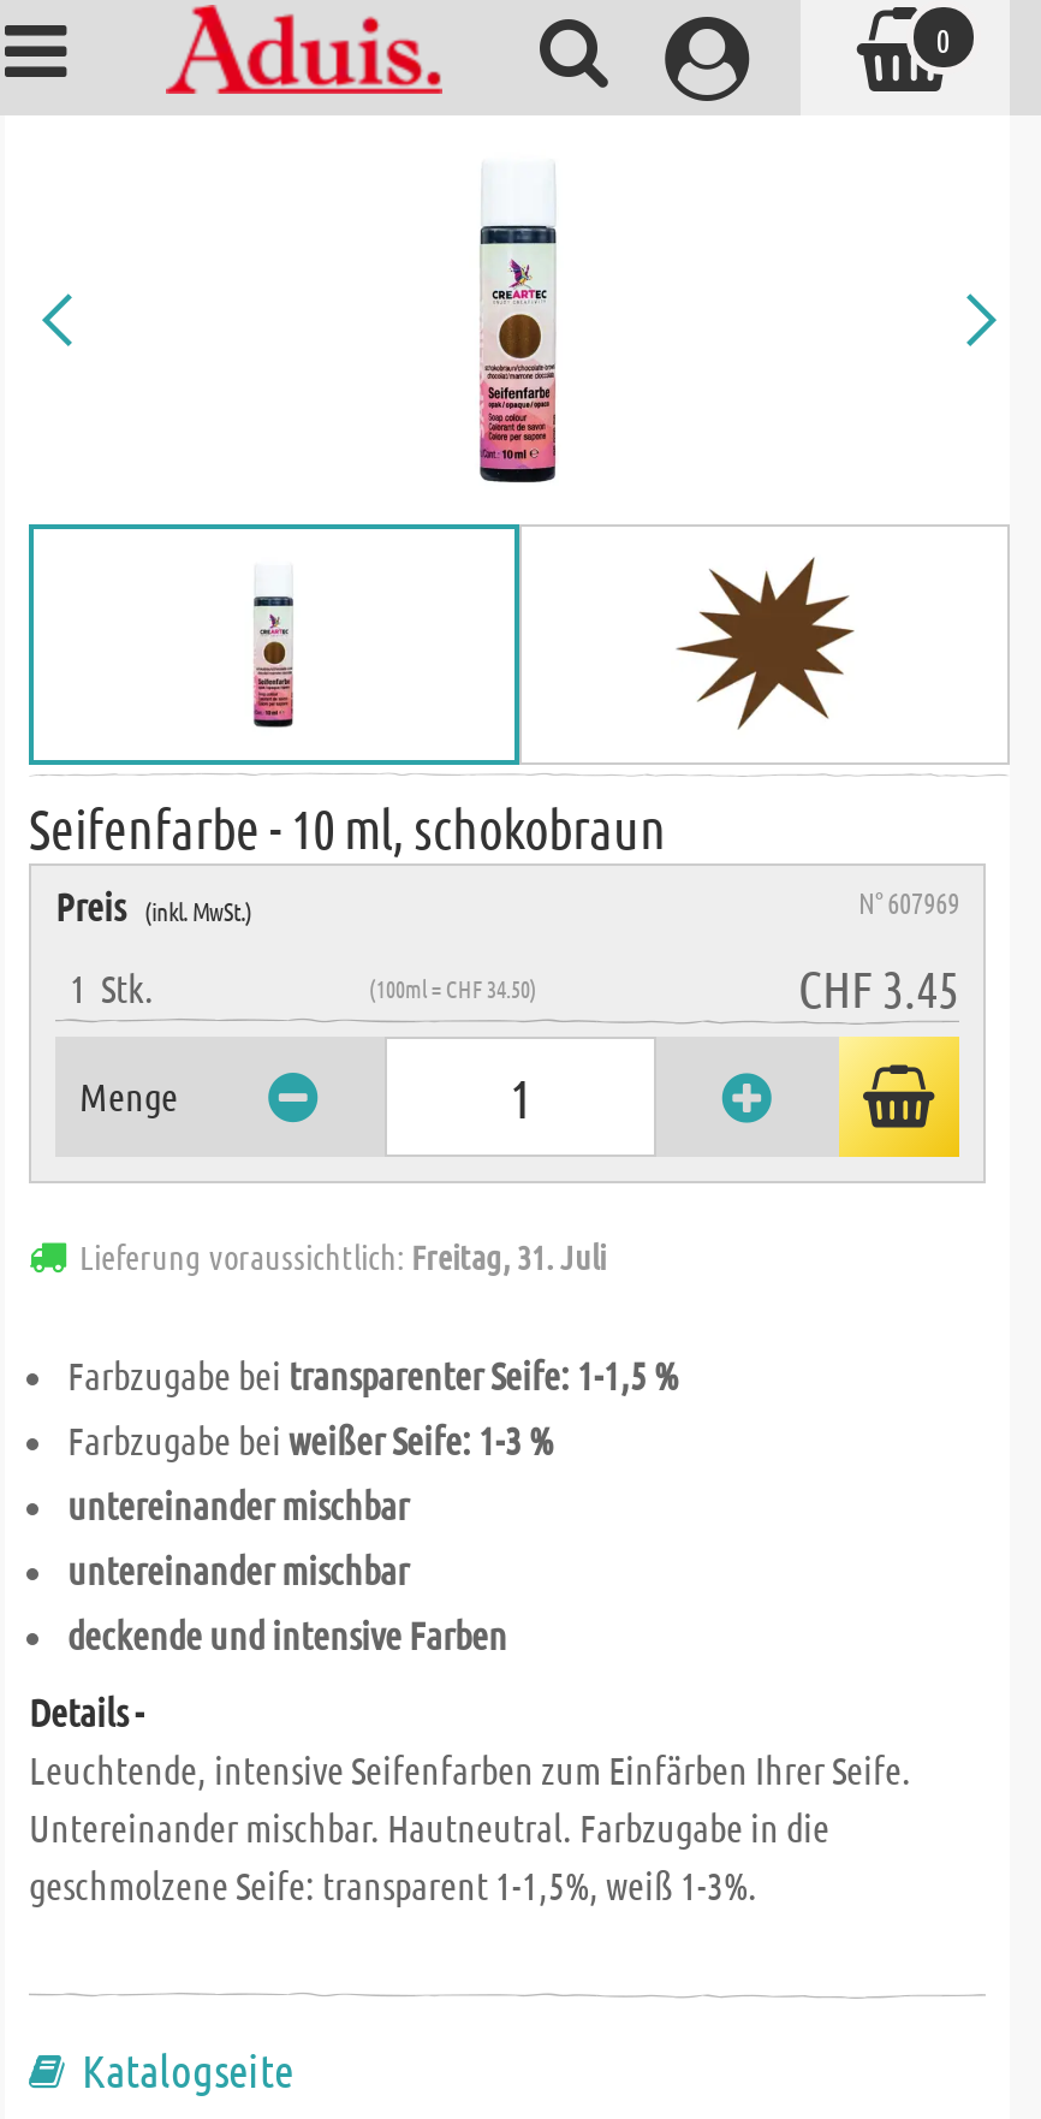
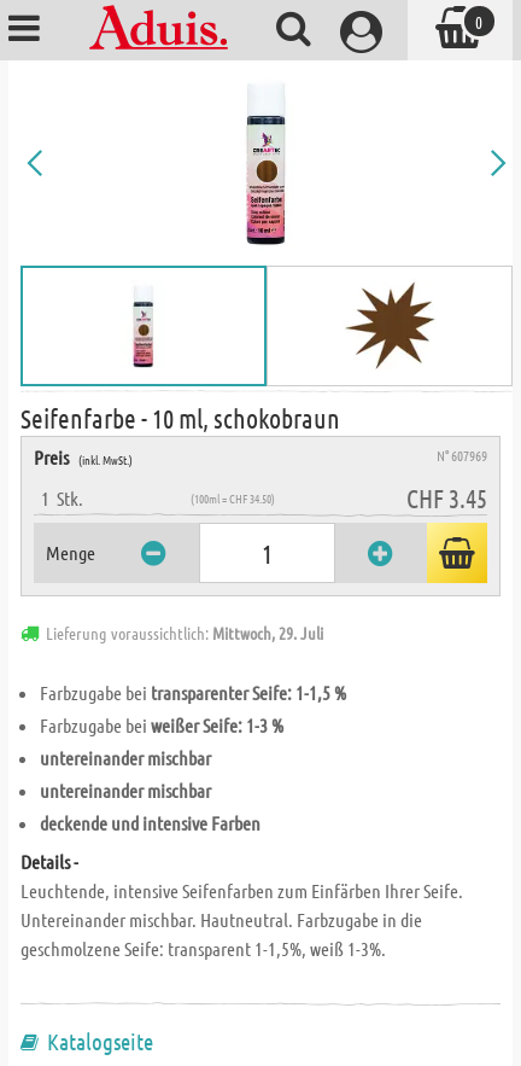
- Lieferung voraussichtlich: Freitag, 31. Juli
+ Lieferung voraussichtlich: Mittwoch, 29. Juli
